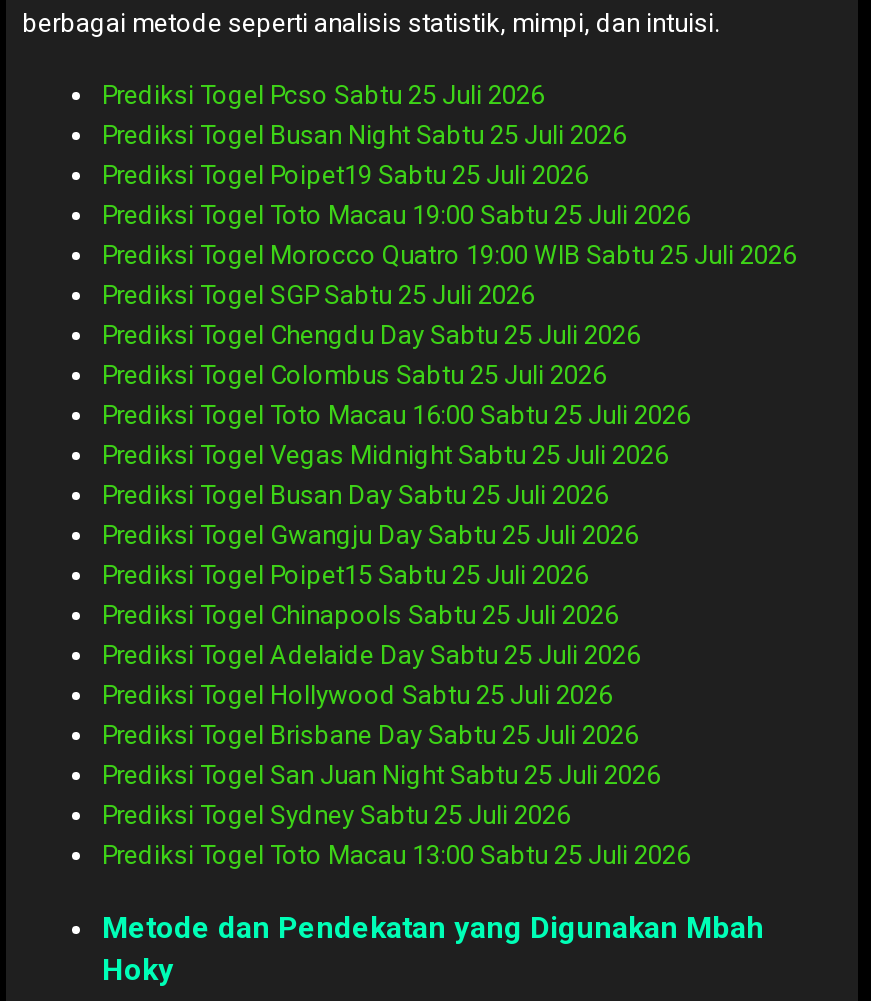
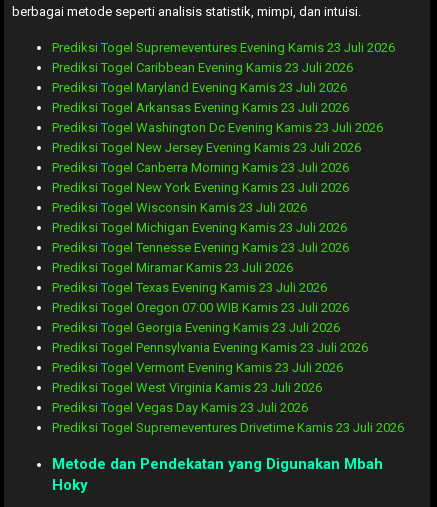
- Prediksi Togel Pcso Sabtu 25 Juli 2026
- Prediksi Togel Busan Night Sabtu 25 Juli 2026
- Prediksi Togel Poipet19 Sabtu 25 Juli 2026
- Prediksi Togel Toto Macau 19:00 Sabtu 25 Juli 2026
- Prediksi Togel Morocco Quatro 19:00 WIB Sabtu 25 Juli 2026
- Prediksi Togel SGP Sabtu 25 Juli 2026
- Prediksi Togel Chengdu Day Sabtu 25 Juli 2026
- Prediksi Togel Colombus Sabtu 25 Juli 2026
- Prediksi Togel Toto Macau 16:00 Sabtu 25 Juli 2026
- Prediksi Togel Vegas Midnight Sabtu 25 Juli 2026
- Prediksi Togel Busan Day Sabtu 25 Juli 2026
- Prediksi Togel Gwangju Day Sabtu 25 Juli 2026
- Prediksi Togel Poipet15 Sabtu 25 Juli 2026
- Prediksi Togel Chinapools Sabtu 25 Juli 2026
- Prediksi Togel Adelaide Day Sabtu 25 Juli 2026
- Prediksi Togel Hollywood Sabtu 25 Juli 2026
- Prediksi Togel Brisbane Day Sabtu 25 Juli 2026
- Prediksi Togel San Juan Night Sabtu 25 Juli 2026
- Prediksi Togel Sydney Sabtu 25 Juli 2026
- Prediksi Togel Toto Macau 13:00 Sabtu 25 Juli 2026
+ Prediksi Togel Supremeventures Evening Kamis 23 Juli 2026
+ Prediksi Togel Caribbean Evening Kamis 23 Juli 2026
+ Prediksi Togel Maryland Evening Kamis 23 Juli 2026
+ Prediksi Togel Arkansas Evening Kamis 23 Juli 2026
+ Prediksi Togel Washington Dc Evening Kamis 23 Juli 2026
+ Prediksi Togel New Jersey Evening Kamis 23 Juli 2026
+ Prediksi Togel Canberra Morning Kamis 23 Juli 2026
+ Prediksi Togel New York Evening Kamis 23 Juli 2026
+ Prediksi Togel Wisconsin Kamis 23 Juli 2026
+ Prediksi Togel Michigan Evening Kamis 23 Juli 2026
+ Prediksi Togel Tennesse Evening Kamis 23 Juli 2026
+ Prediksi Togel Miramar Kamis 23 Juli 2026
+ Prediksi Togel Texas Evening Kamis 23 Juli 2026
+ Prediksi Togel Oregon 07:00 WIB Kamis 23 Juli 2026
+ Prediksi Togel Georgia Evening Kamis 23 Juli 2026
+ Prediksi Togel Pennsylvania Evening Kamis 23 Juli 2026
+ Prediksi Togel Vermont Evening Kamis 23 Juli 2026
+ Prediksi Togel West Virginia Kamis 23 Juli 2026
+ Prediksi Togel Vegas Day Kamis 23 Juli 2026
+ Prediksi Togel Supremeventures Drivetime Kamis 23 Juli 2026
